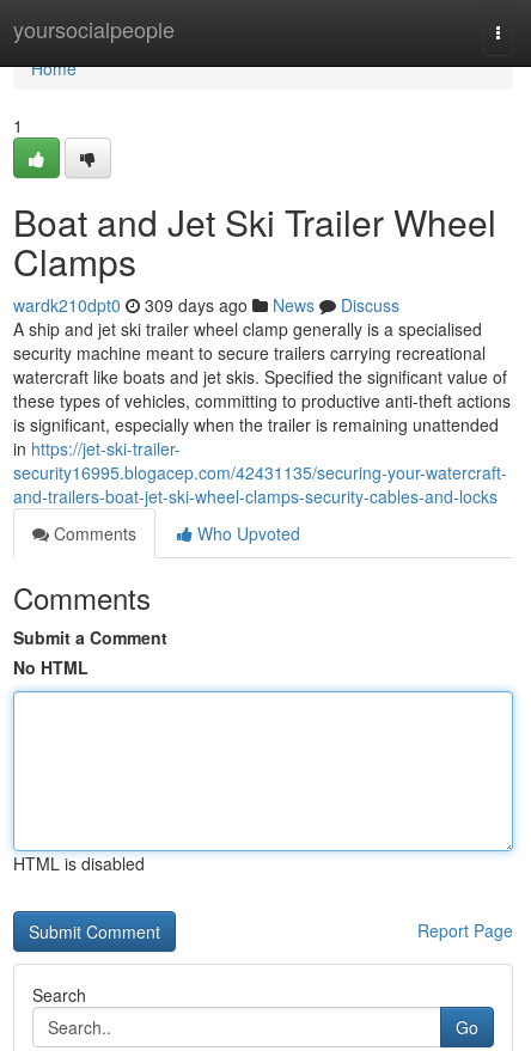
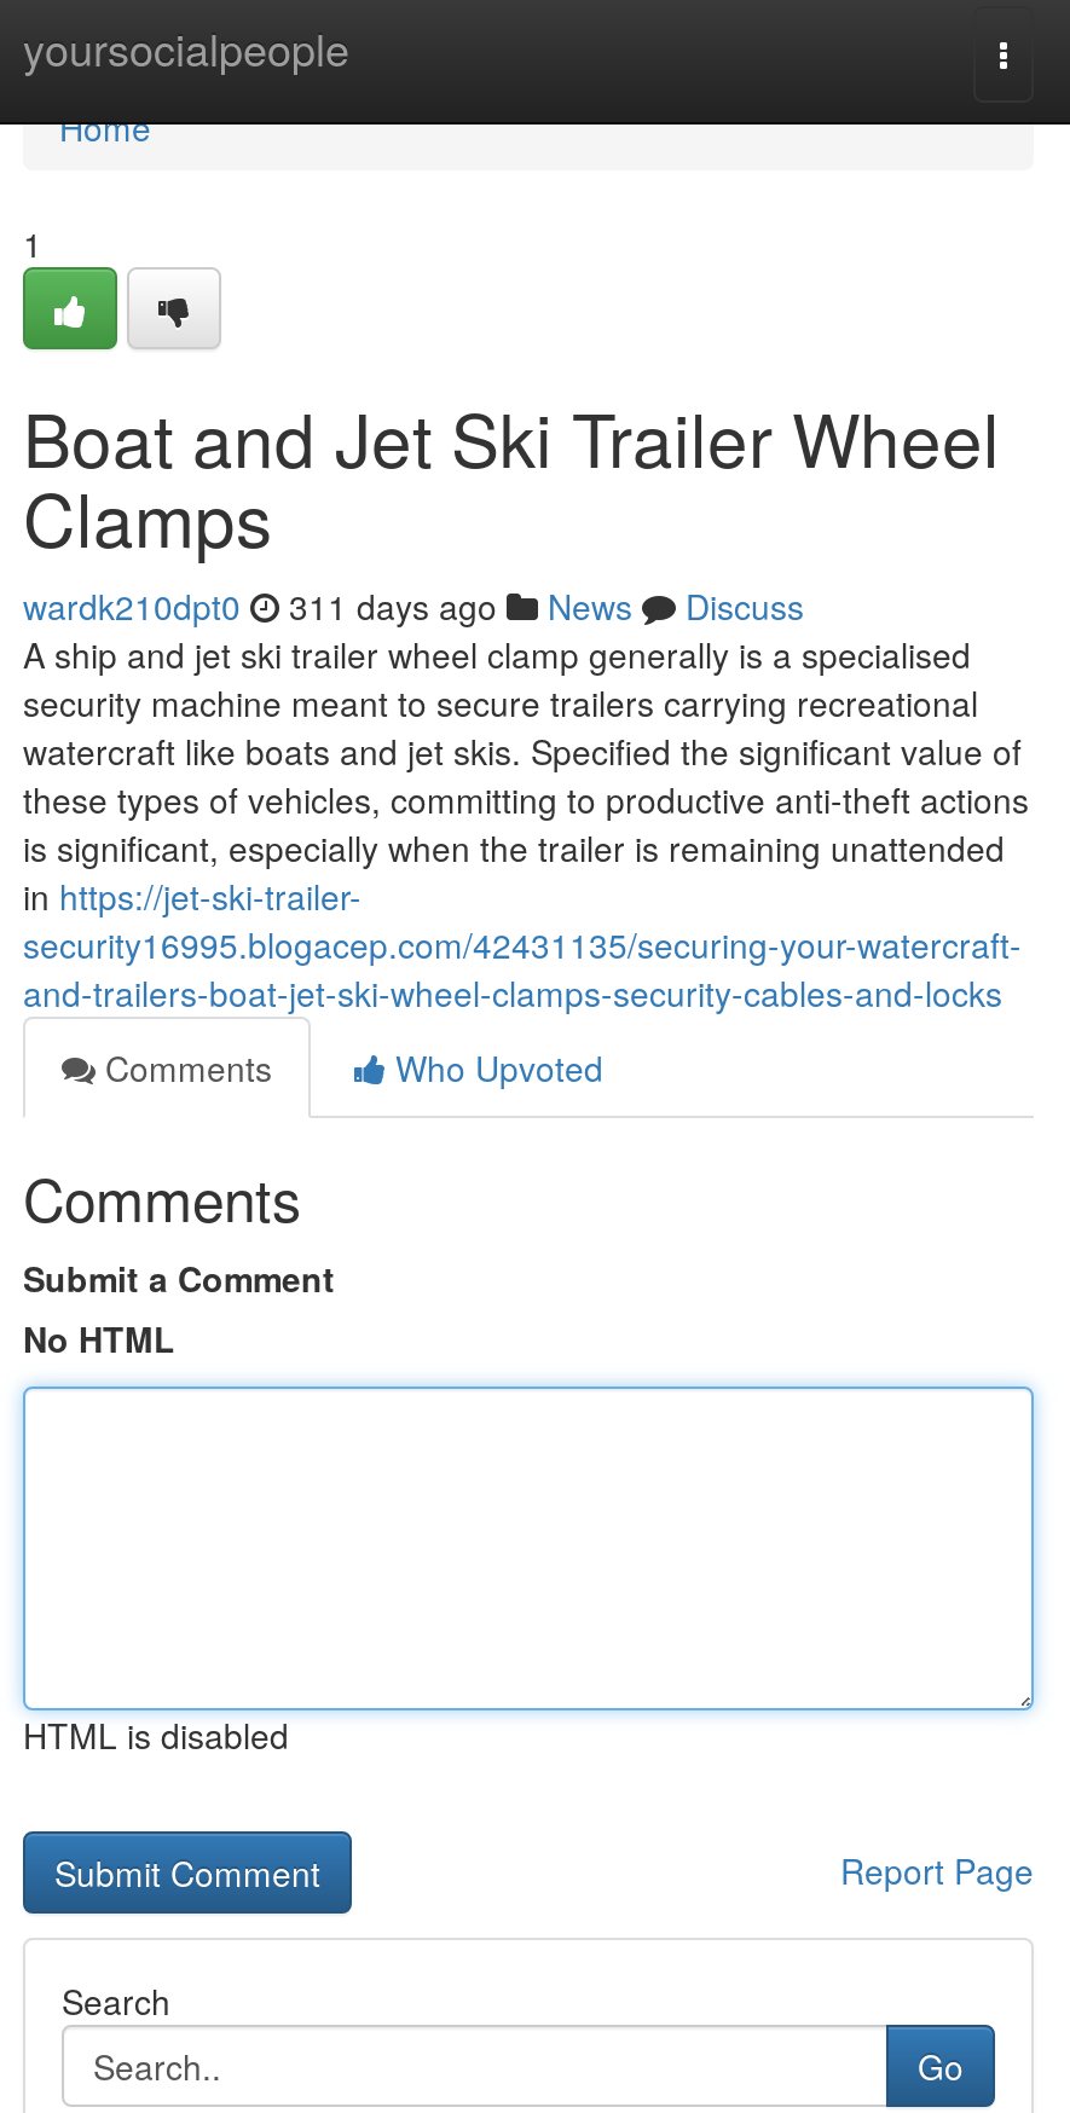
- wardk210dpt0 309 days ago News Discuss
+ wardk210dpt0 311 days ago News Discuss
